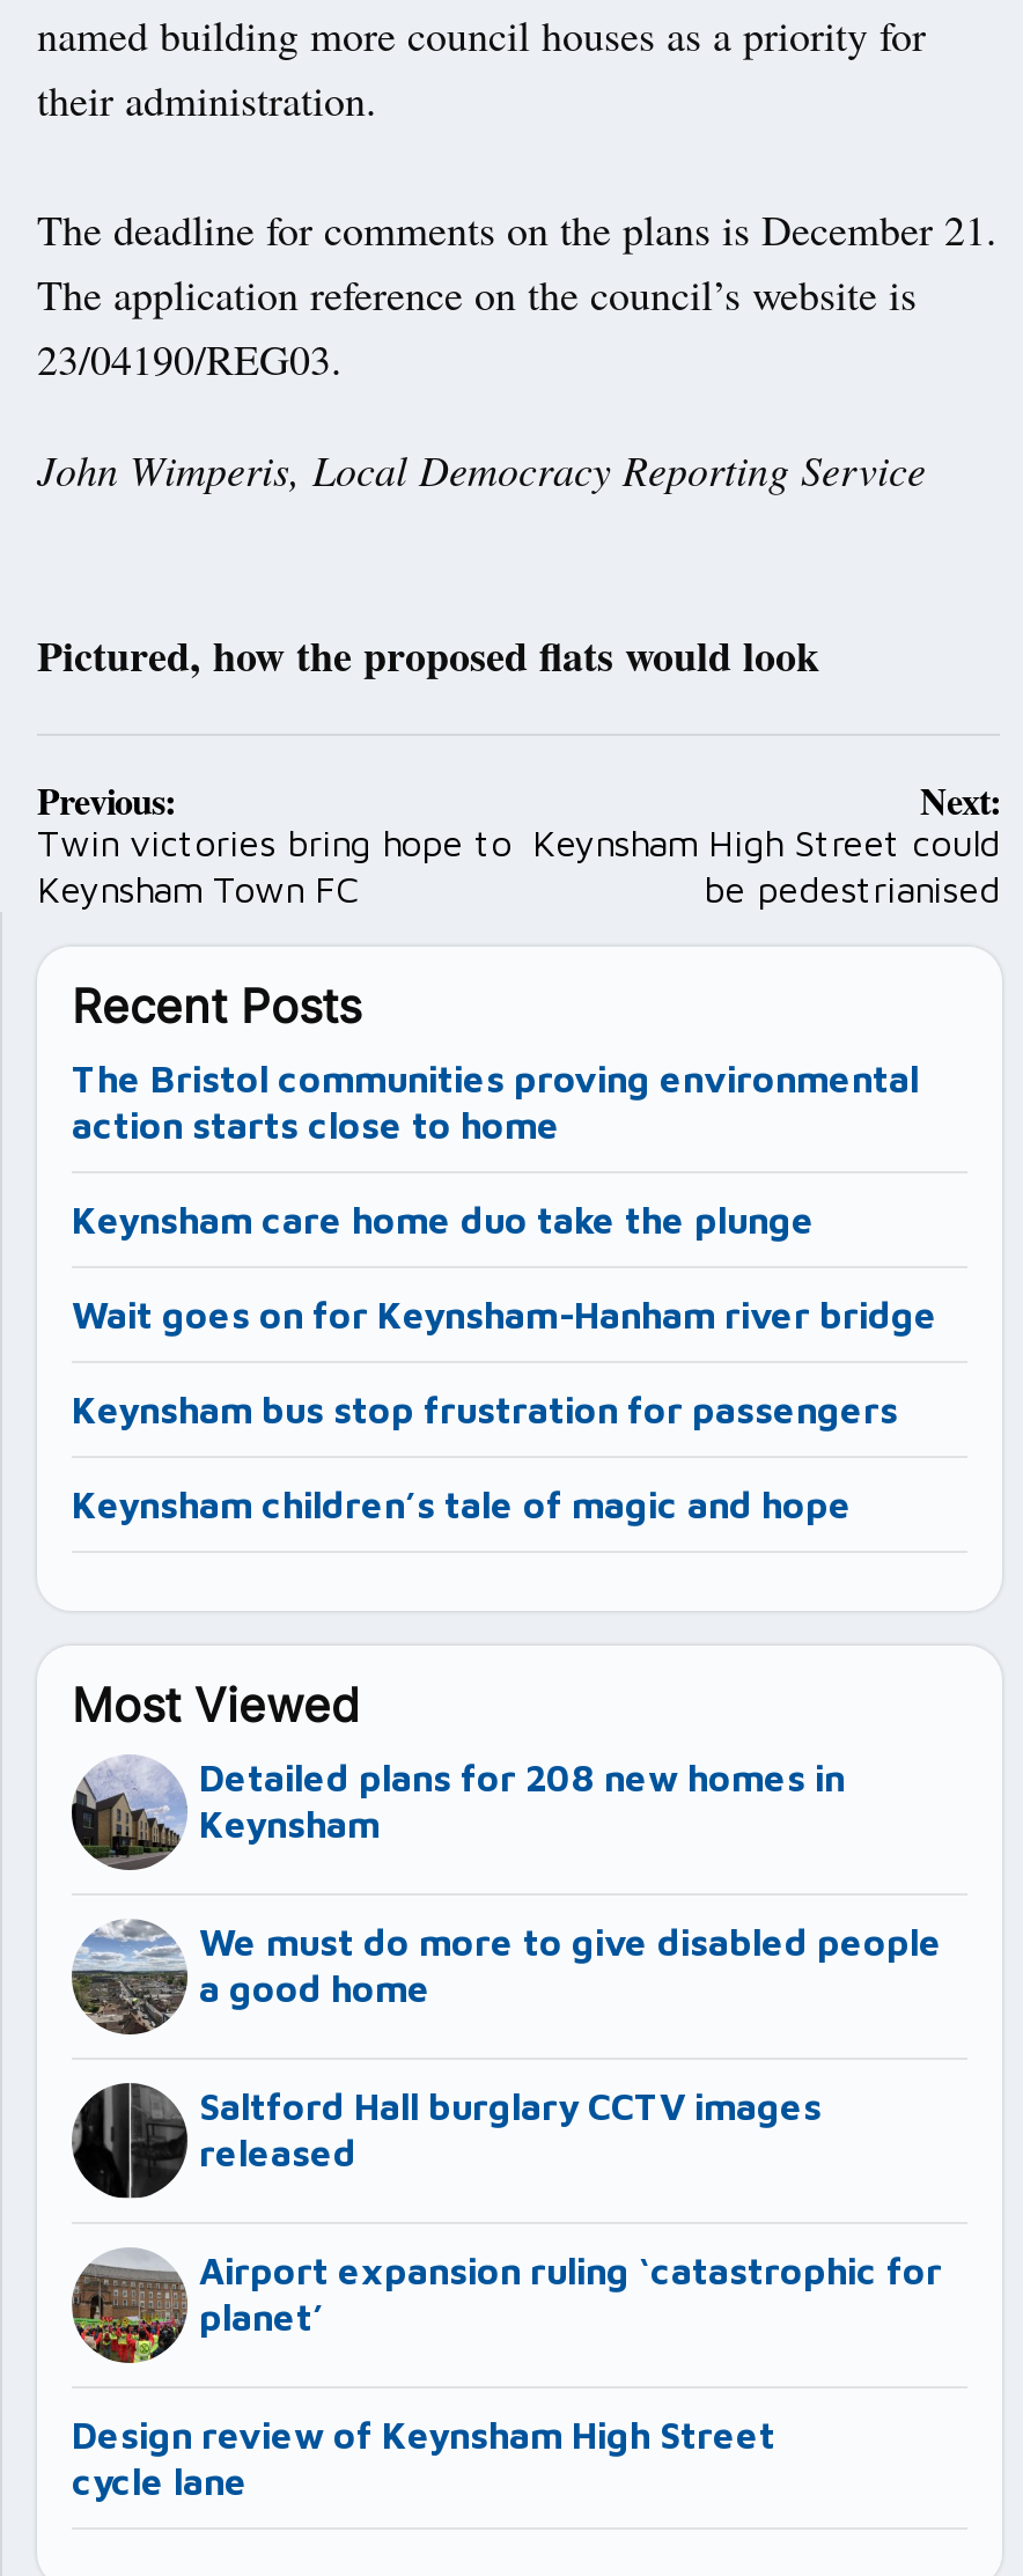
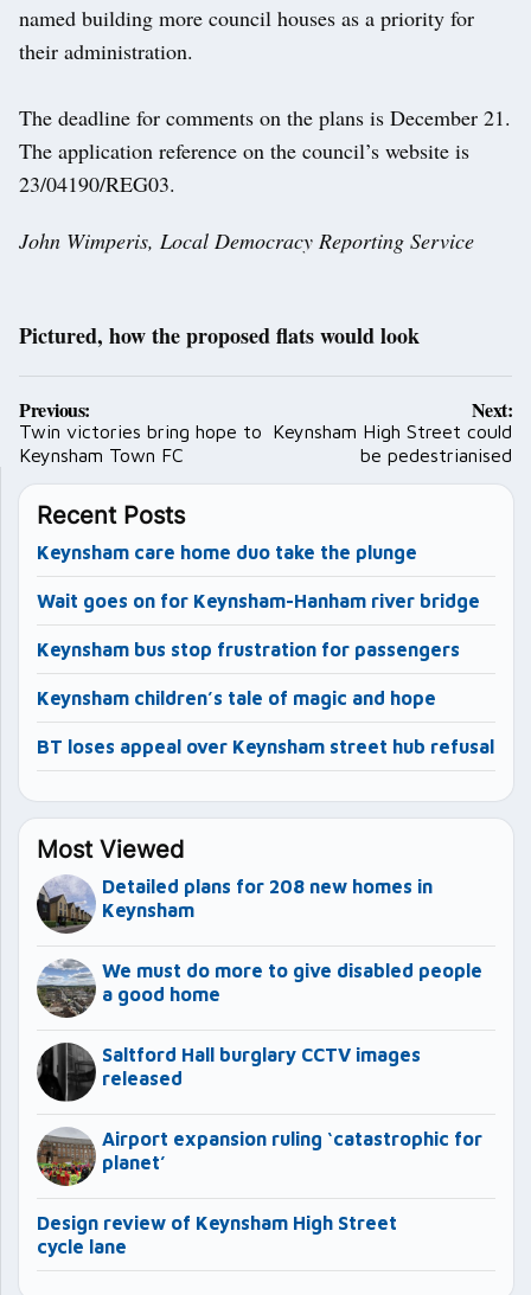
- The Bristol communities proving environmental
- action starts close to home

moved up: Keynsham care home duo take the plunge | Wait goes on for Keynsham-Hanham river bridge | Keynsham bus stop frustration for passengers | Keynsham children’s tale of magic and hope

+ BT loses appeal over Keynsham street hub refusal
